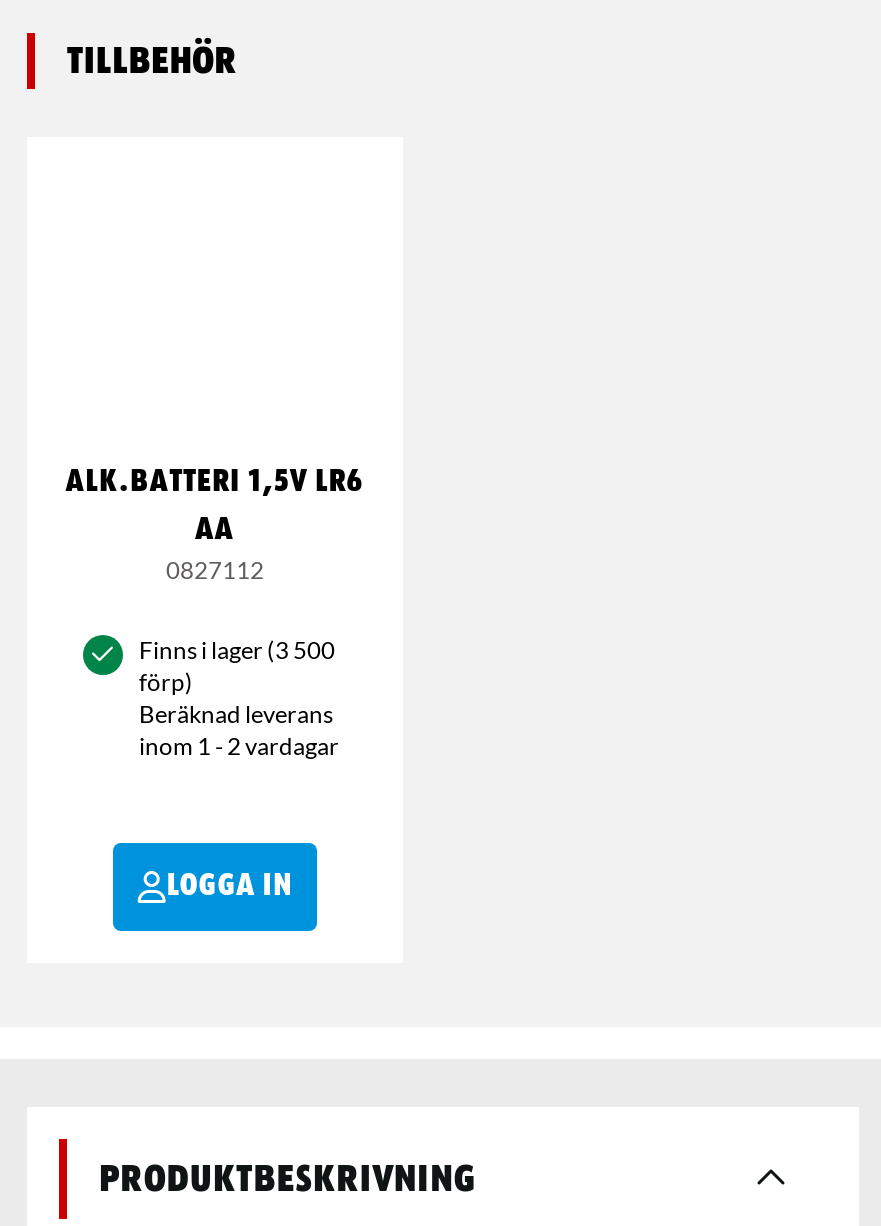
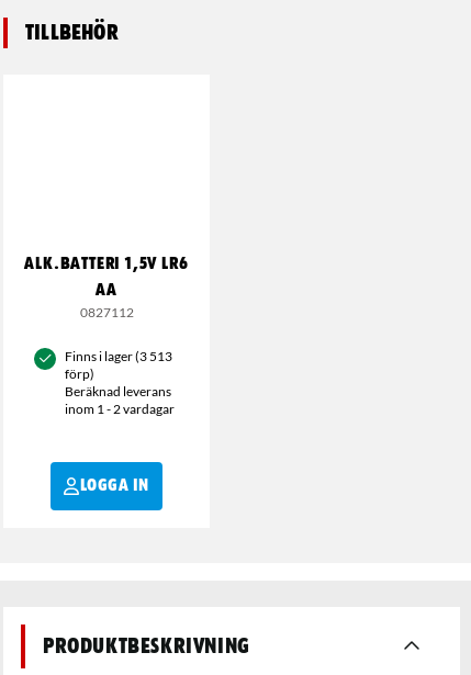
- Finns i lager (3 500
+ Finns i lager (3 513
